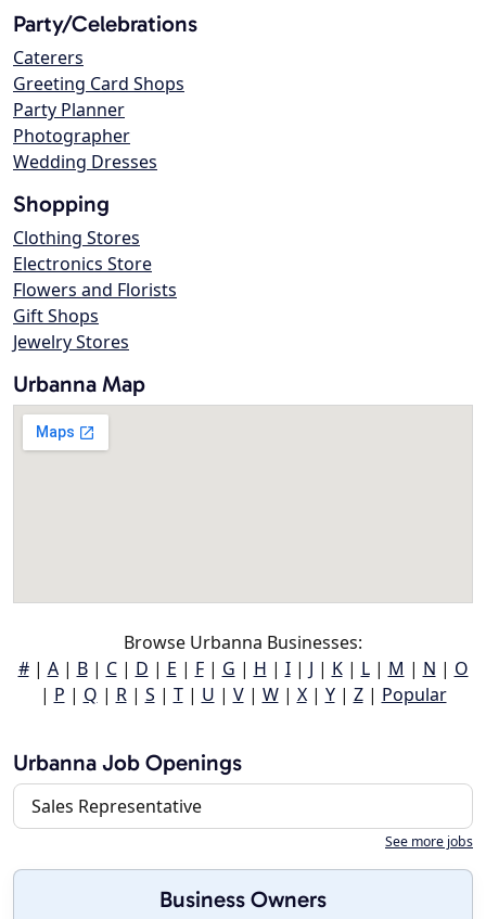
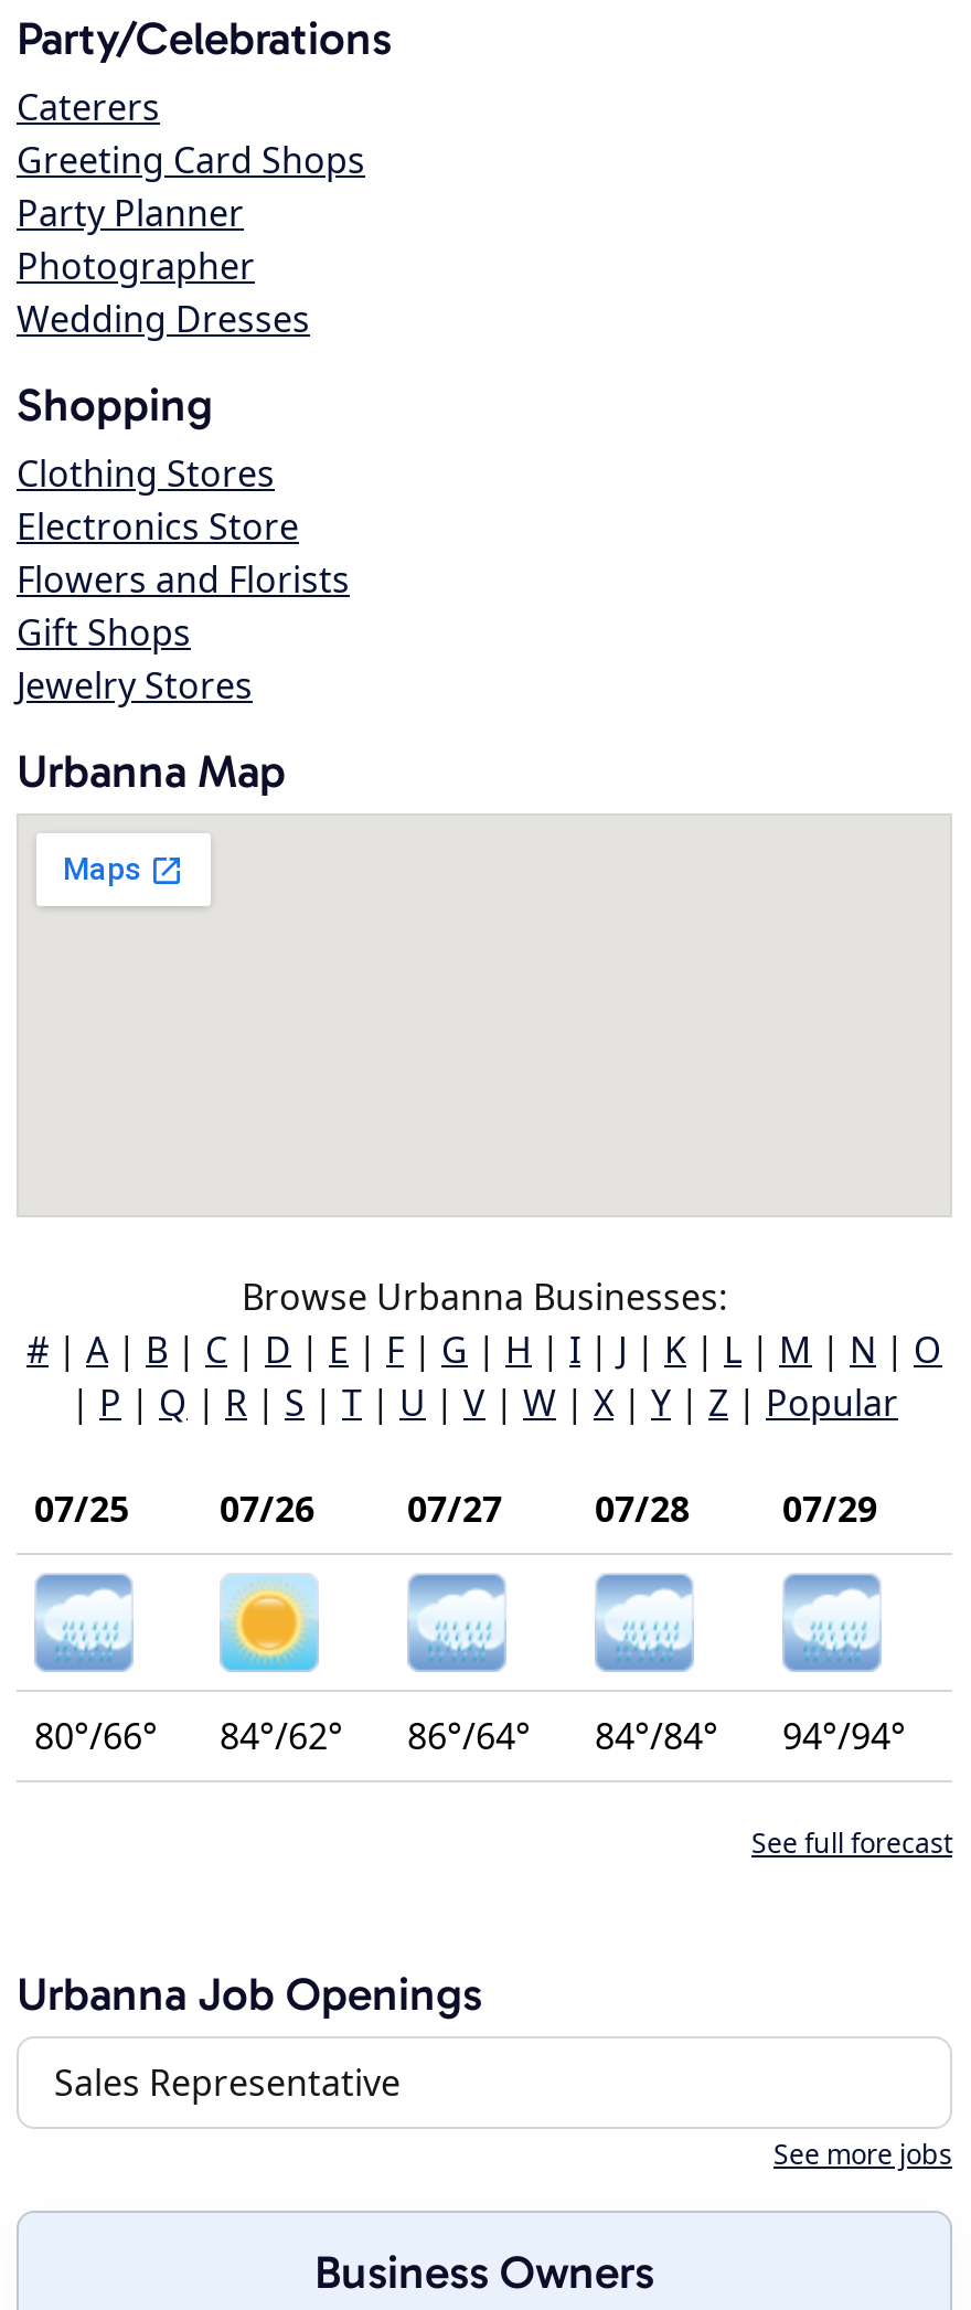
+ [image]
+ 80°/66°
+ 84°/62°
+ 86°/64°
+ 84°/84°
+ 94°/94°
+ See full forecast

+ 07/25
+ 07/26
+ 07/27
+ 07/28
+ 07/29

+ [image]

+ [image]

+ [image]

+ [image]
